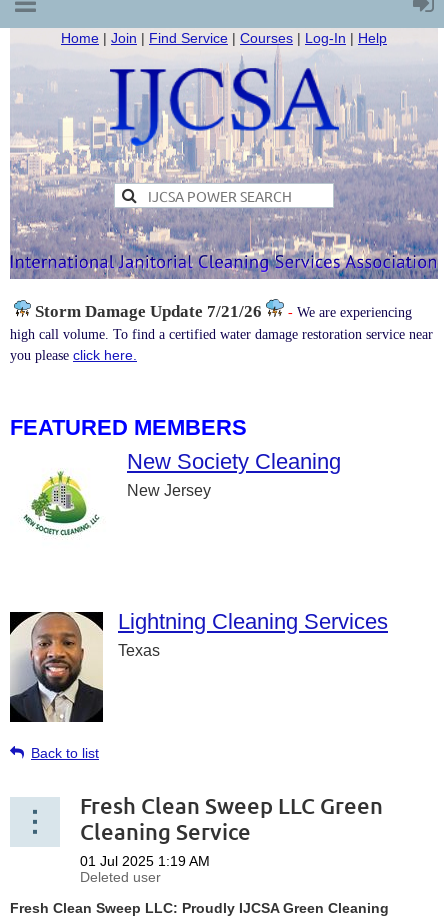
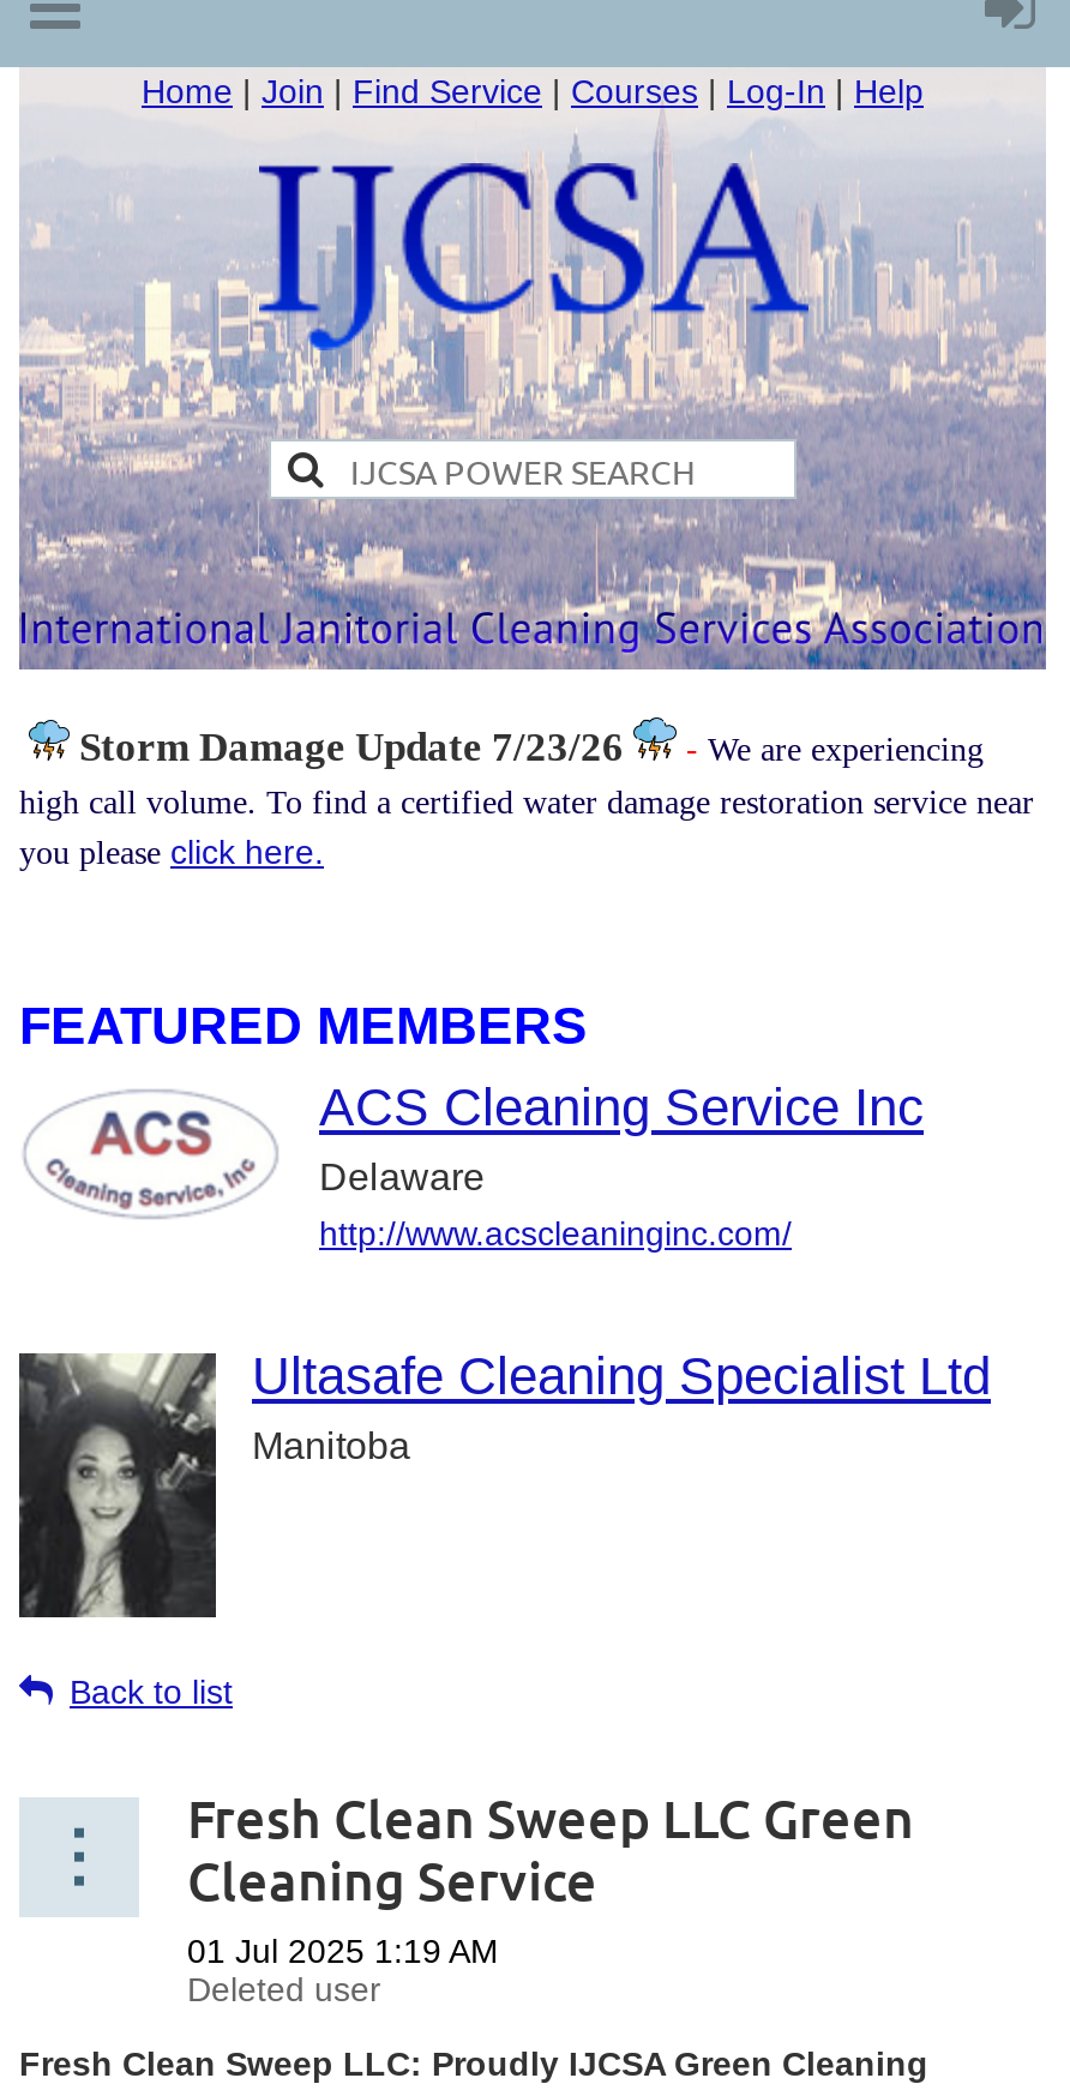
- Storm Damage Update 7/21/26
+ Storm Damage Update 7/23/26

- [image]
- New Society Cleaning
- New Jersey
+ [image]
+ ACS Cleaning Service Inc
+ Delaware
+ http://www.acscleaninginc.com/

- [image]
- Lightning Cleaning Services
- Texas
+ [image]
+ Ultasafe Cleaning Specialist Ltd
+ Manitoba
